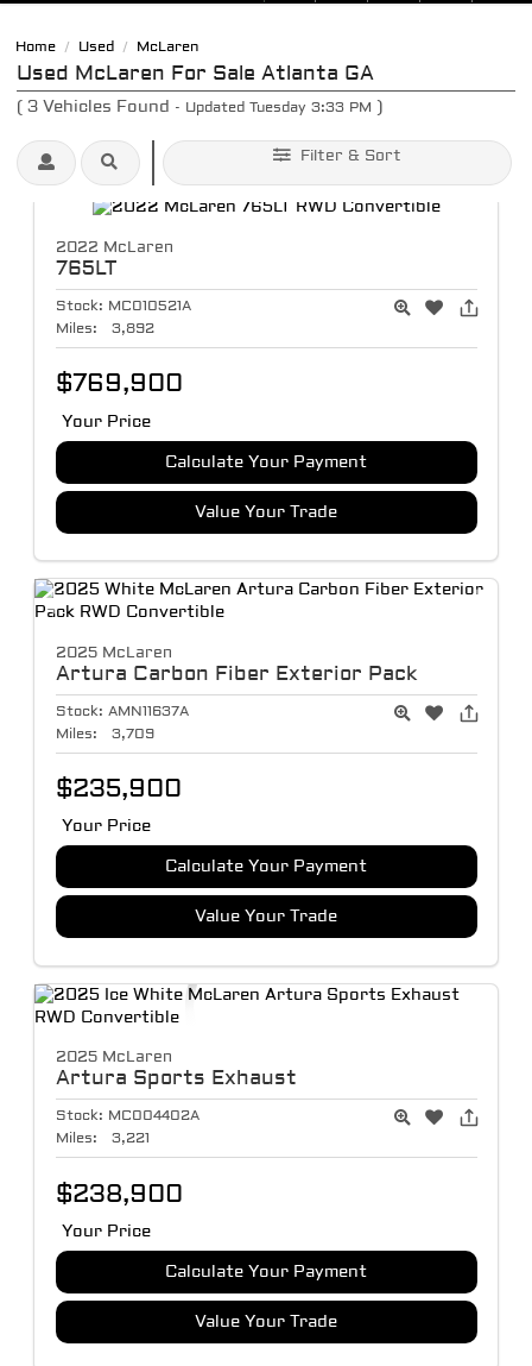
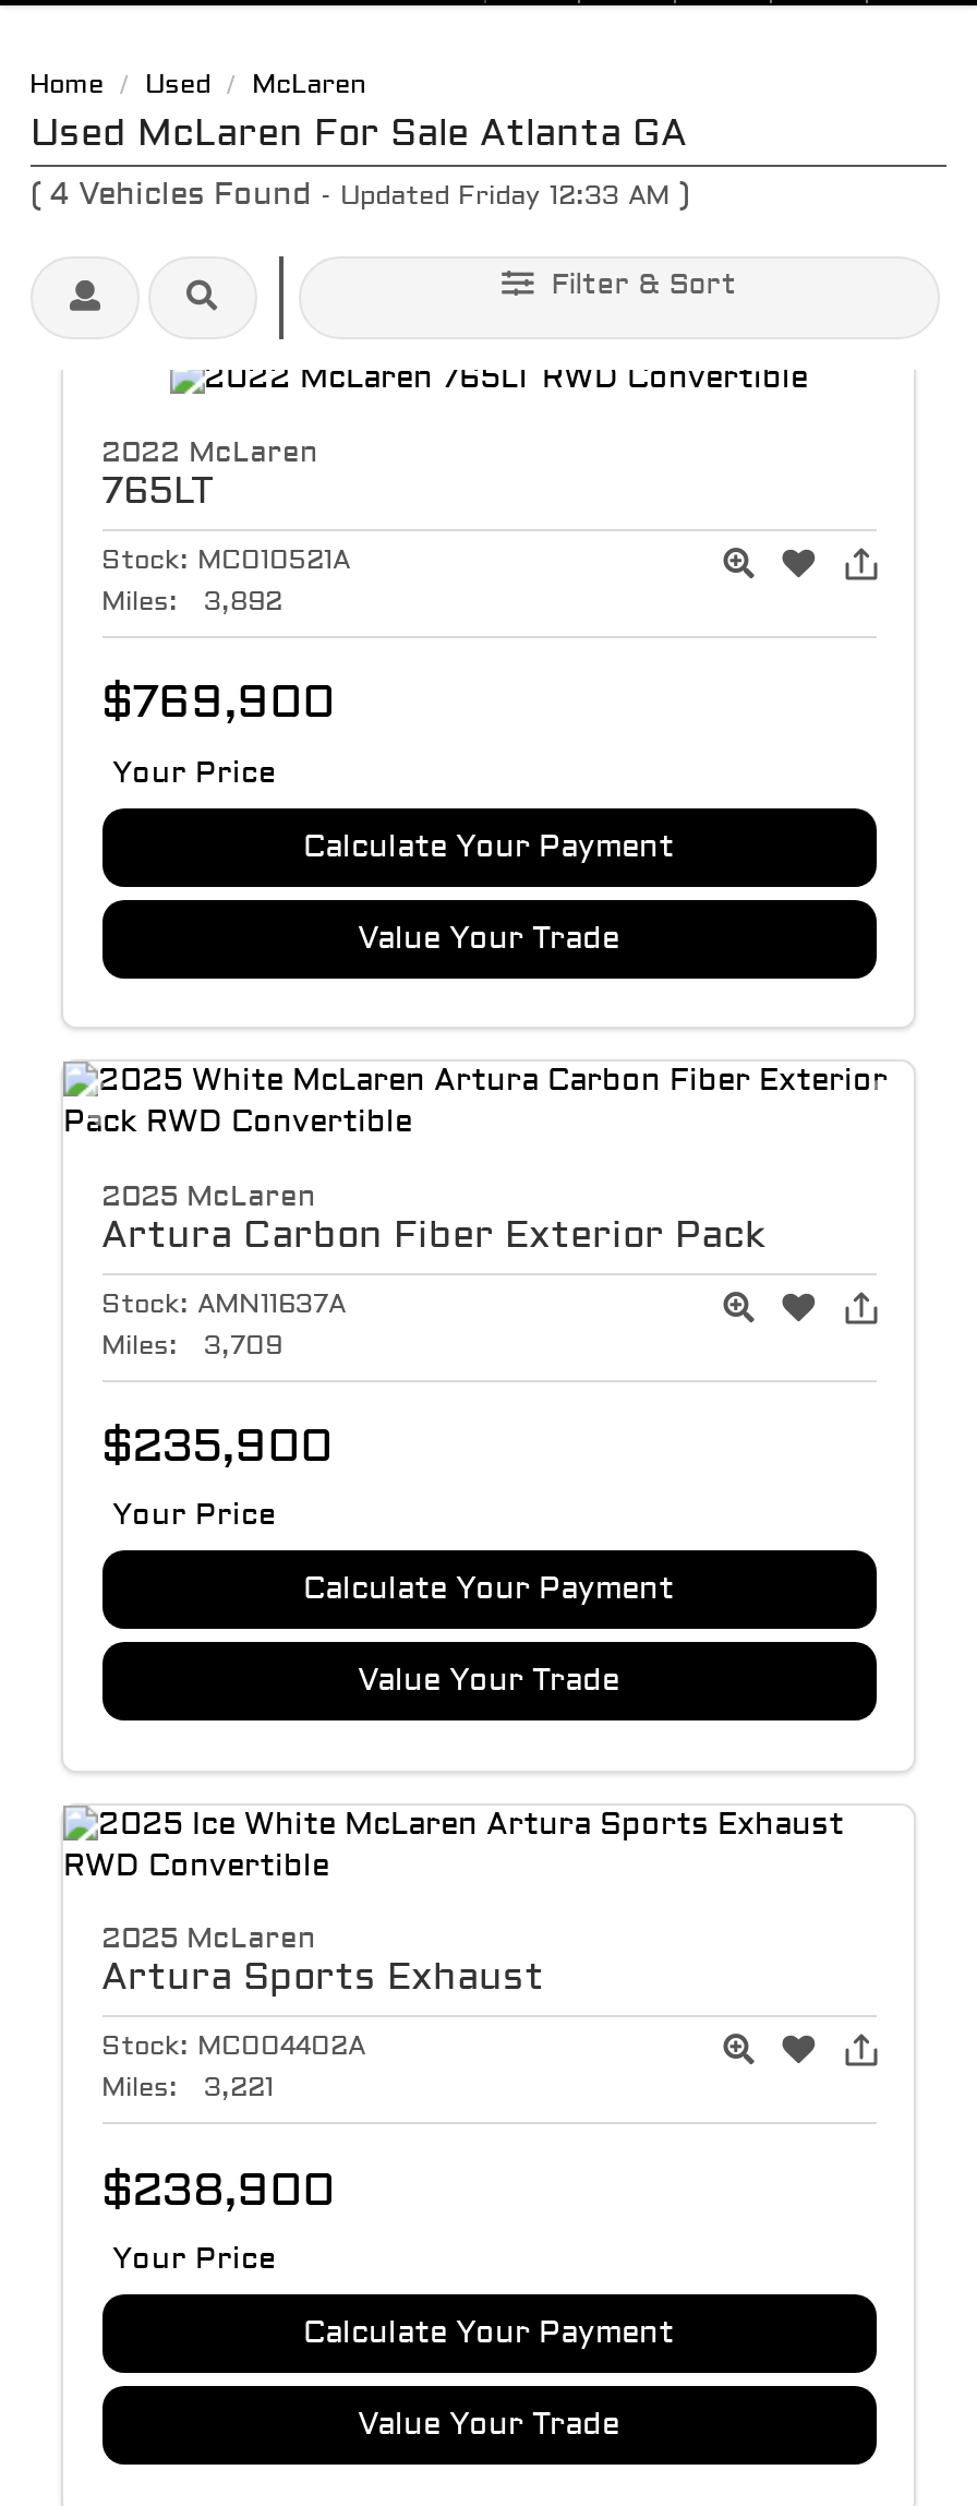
- (3 Vehicles Found - Updated Tuesday 3:33 PM)
+ (4 Vehicles Found - Updated Friday 12:33 AM)
